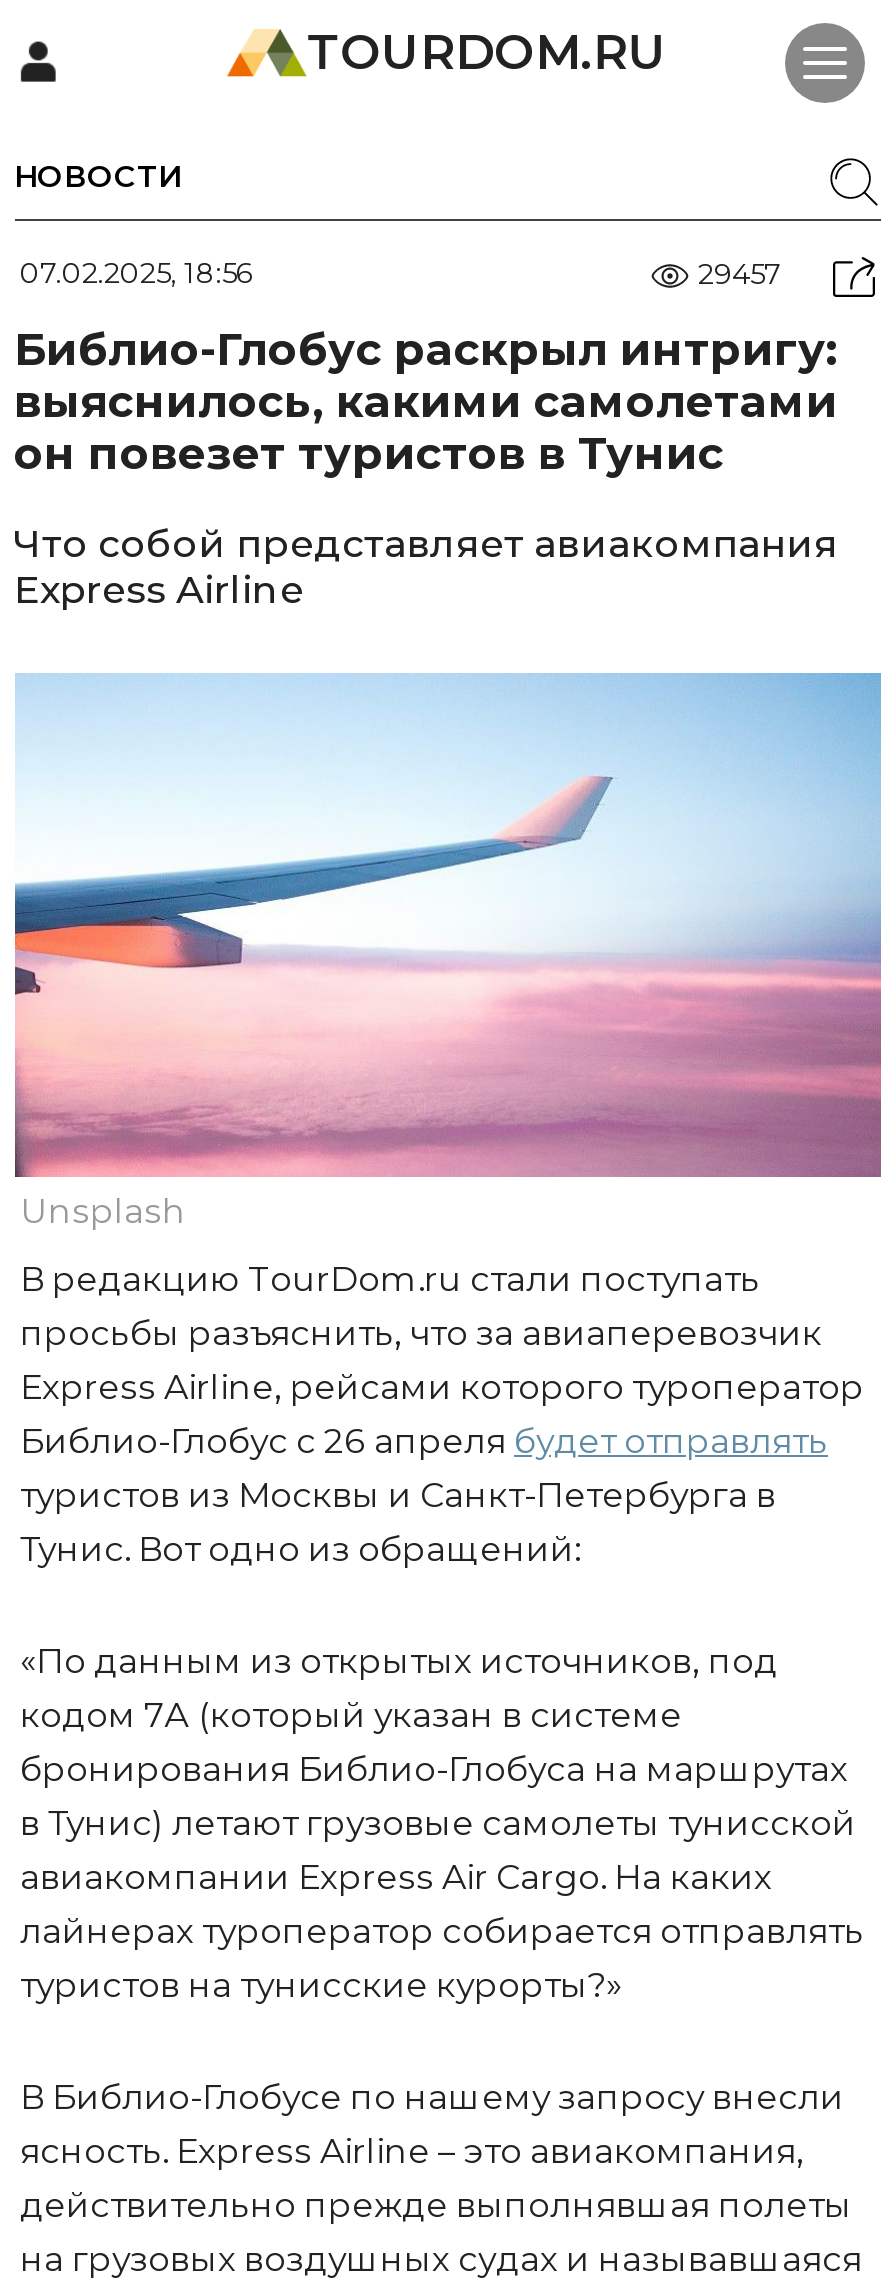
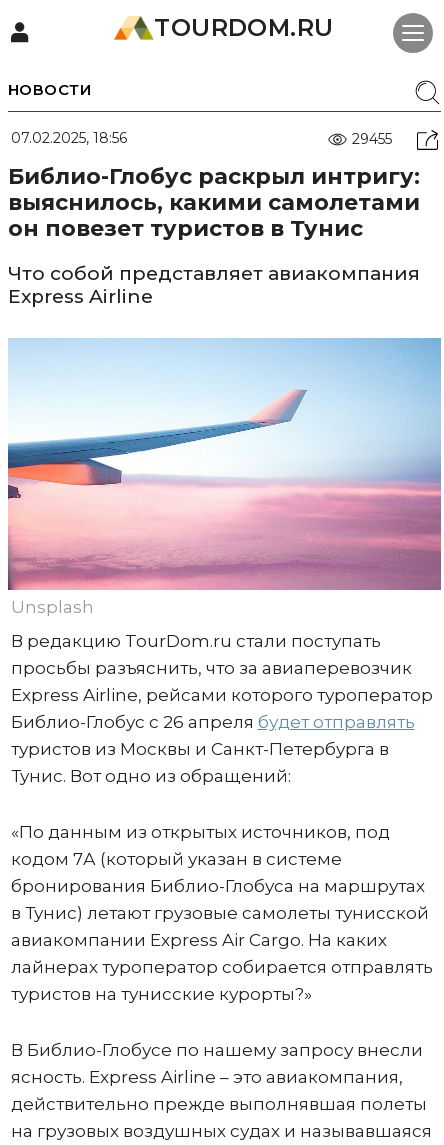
- 29457
+ 29455
